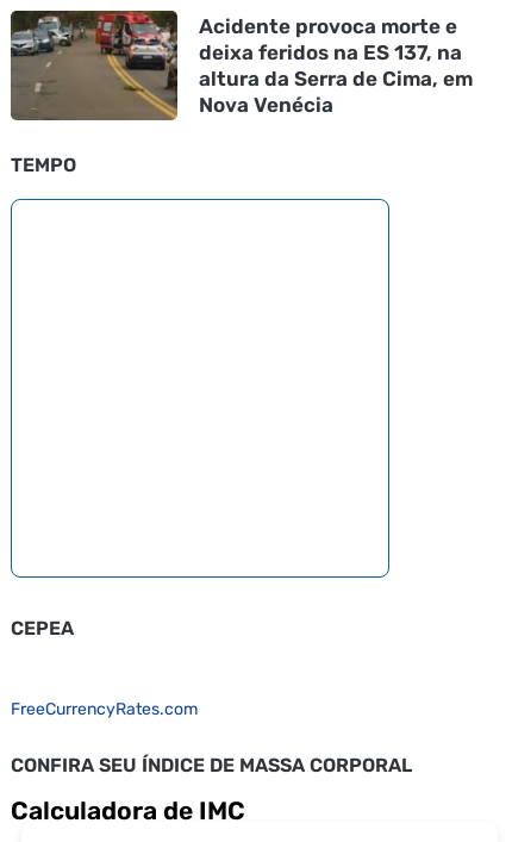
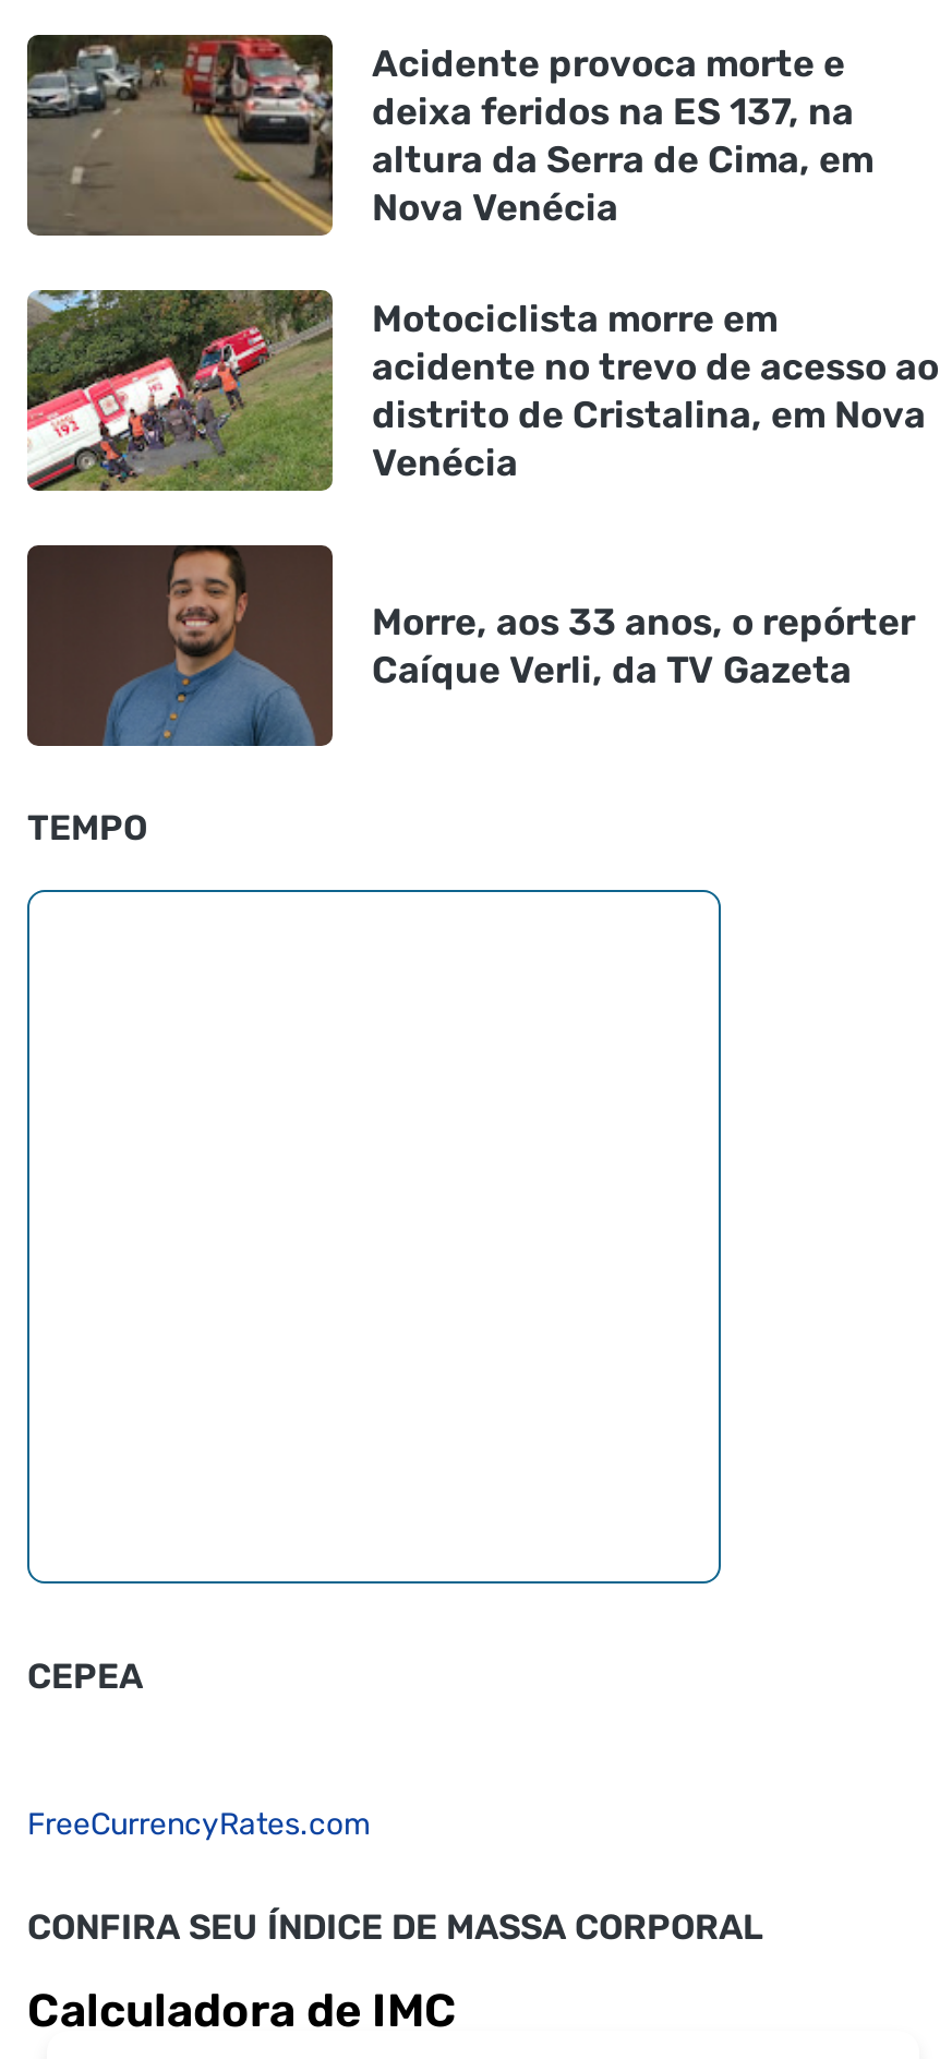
+ [image]
+ Motociclista morre em
+ acidente no trevo de acesso ao
+ distrito de Cristalina, em Nova
+ Venécia

+ [image]
+ Morre, aos 33 anos, o repórter
+ Caíque Verli, da TV Gazeta
